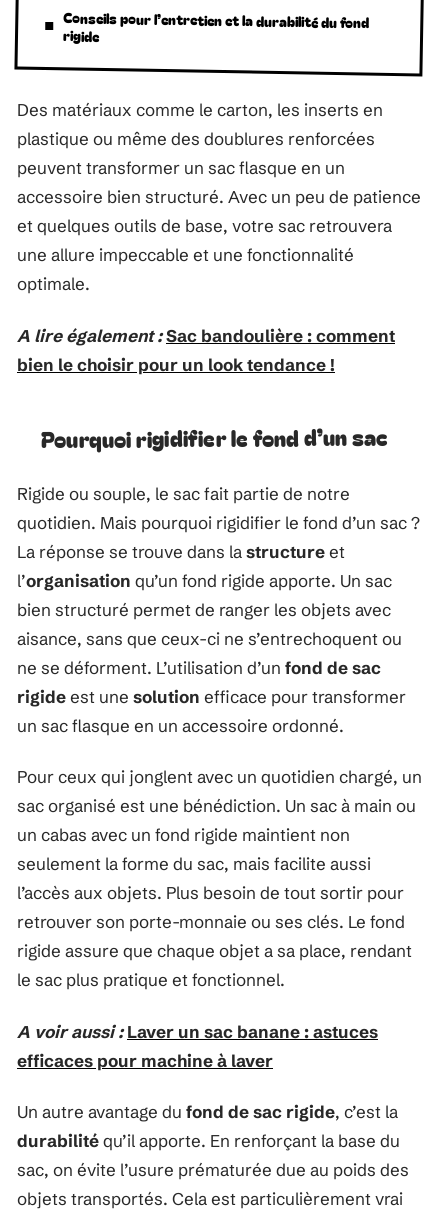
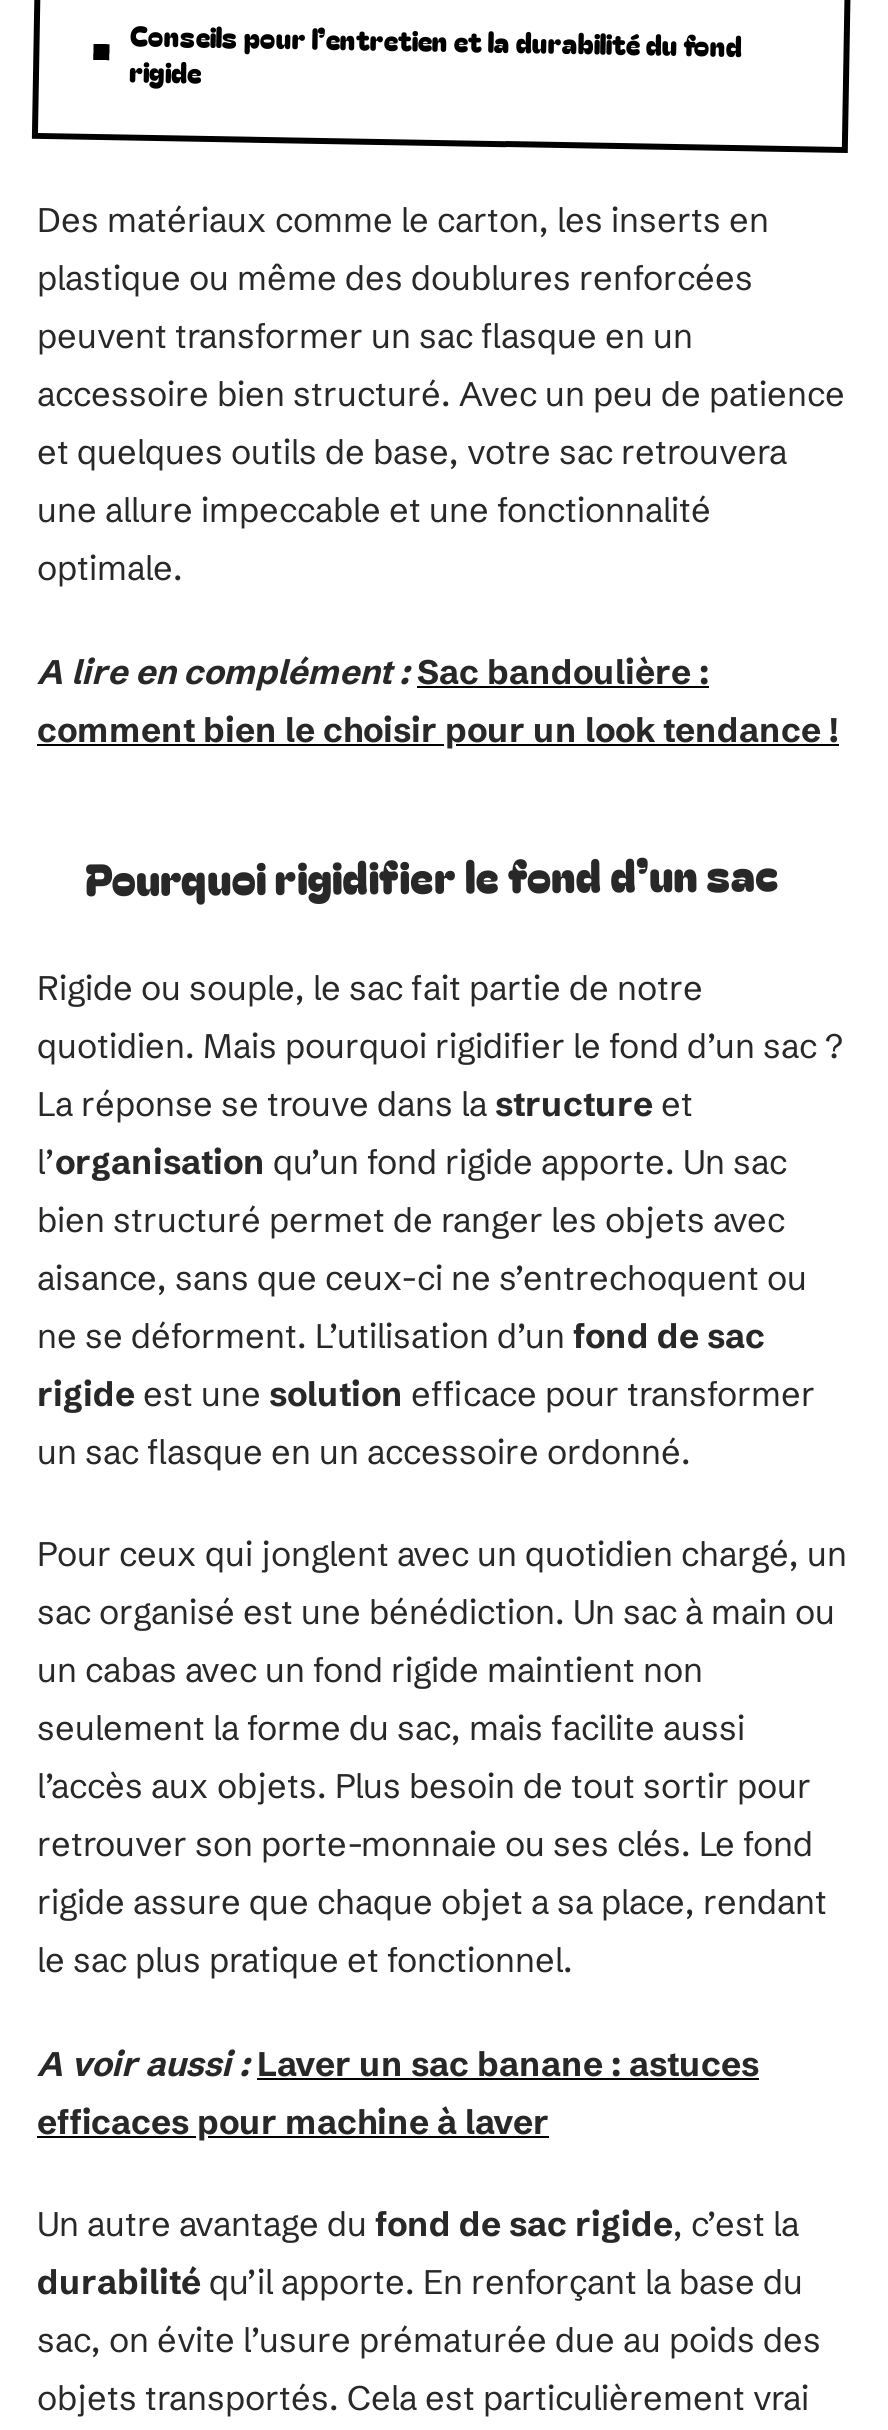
- A lire également : Sac bandoulière : comment
- bien le choisir pour un look tendance !
+ A lire en complément : Sac bandoulière :
+ comment bien le choisir pour un look tendance !
